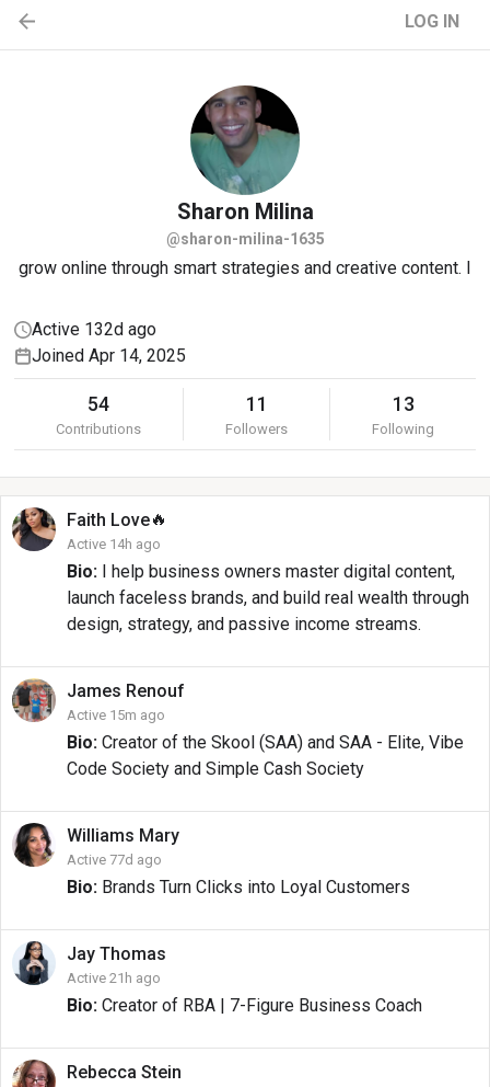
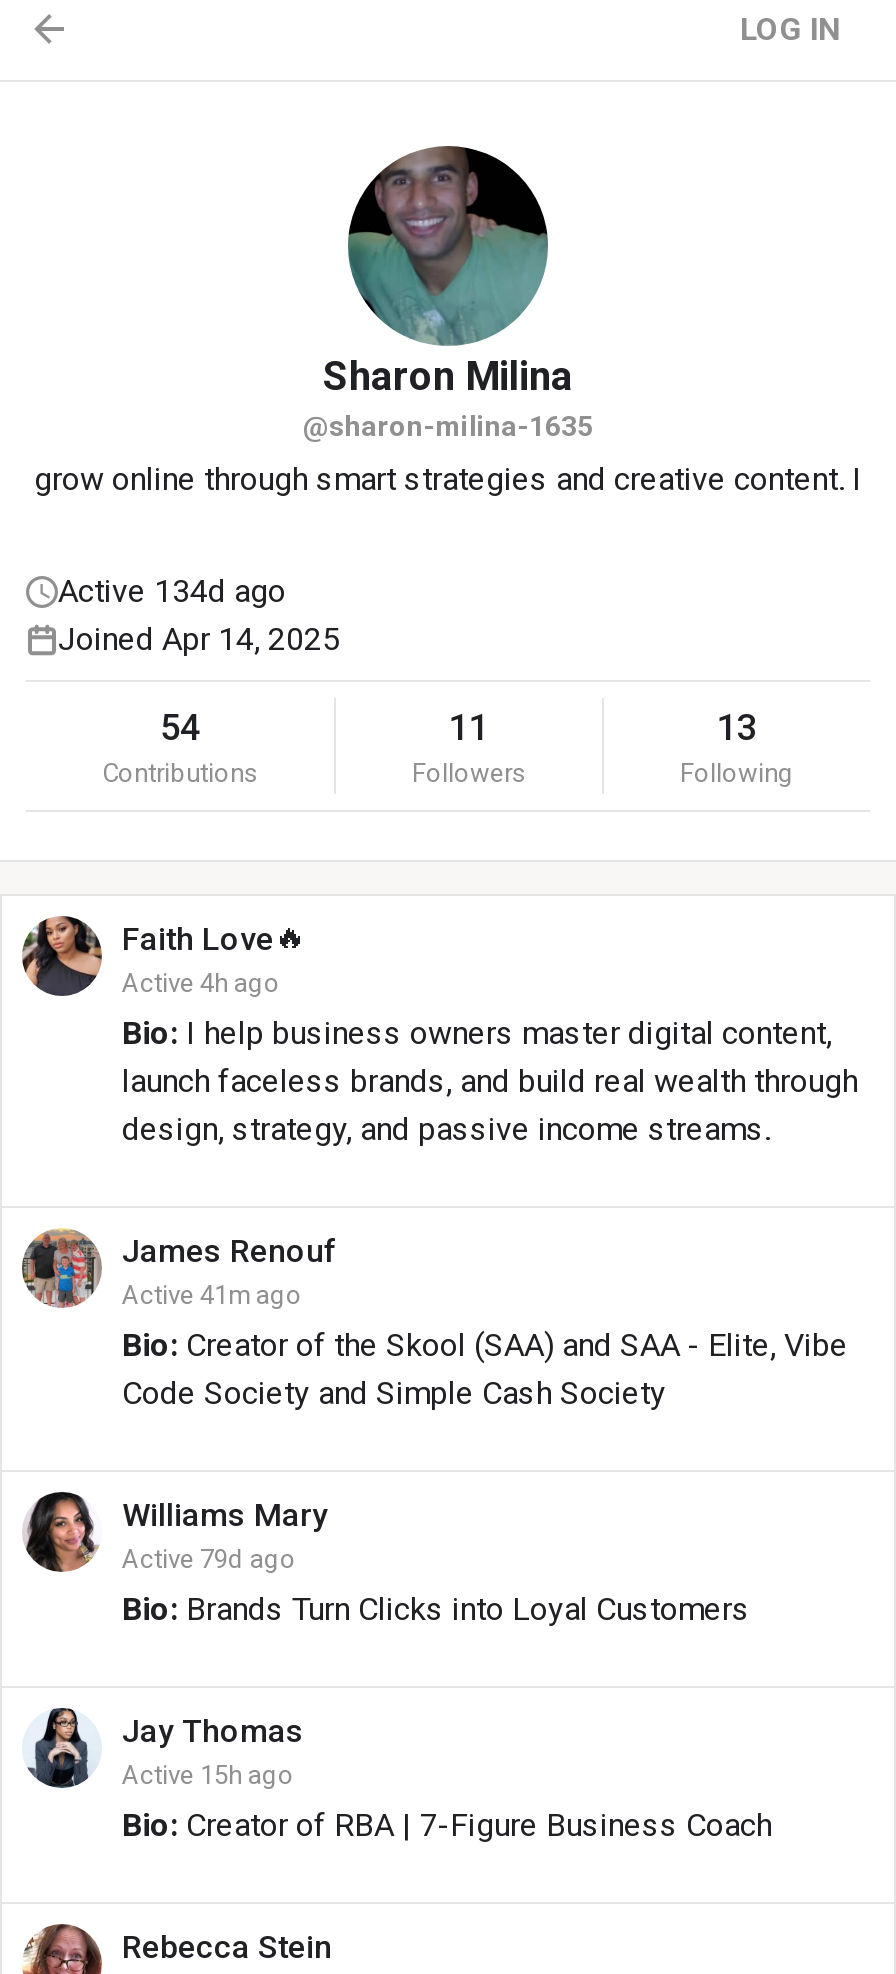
- Active 132d ago
+ Active 134d ago

- Active 14h ago
+ Active 4h ago

- Active 15m ago
+ Active 41m ago

- Active 77d ago
+ Active 79d ago

- Active 21h ago
+ Active 15h ago
